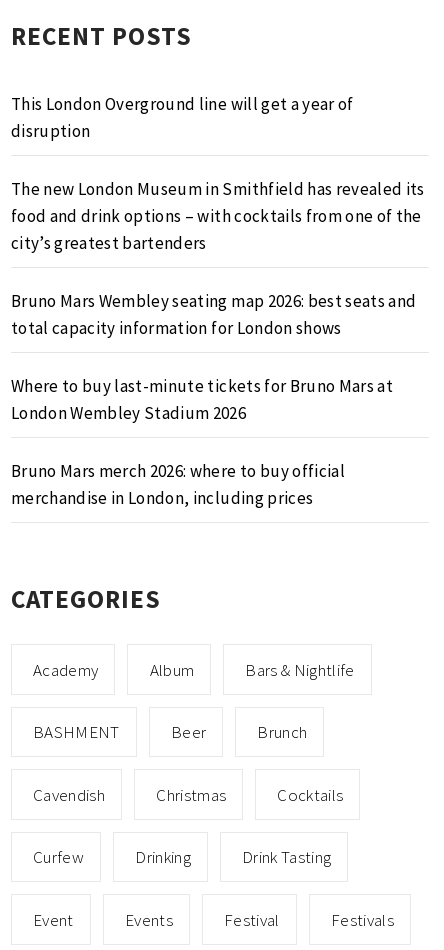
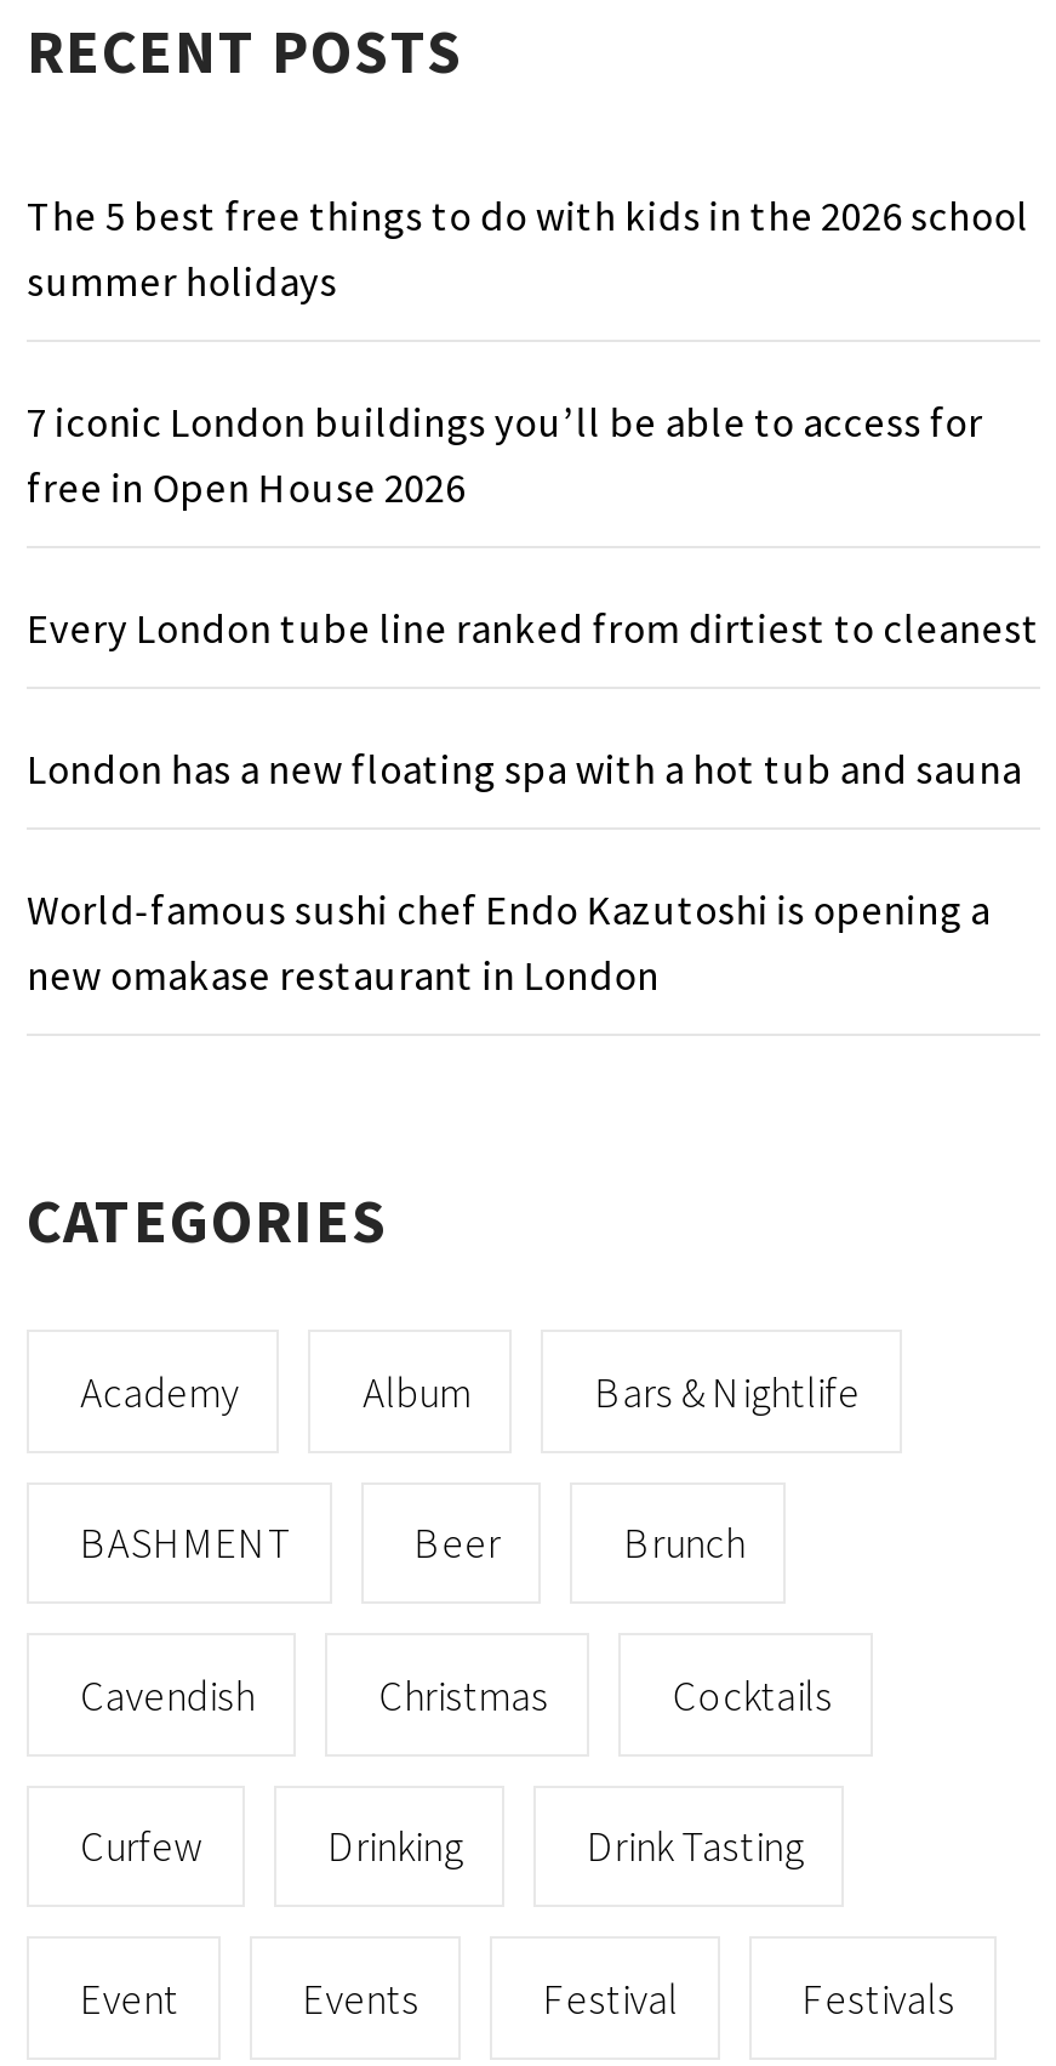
- This London Overground line will get a year of
- disruption
+ The 5 best free things to do with kids in the 2026 school
+ summer holidays

- The new London Museum in Smithfield has revealed its
- food and drink options – with cocktails from one of the
- city’s greatest bartenders
+ 7 iconic London buildings you’ll be able to access for
+ free in Open House 2026

- Bruno Mars Wembley seating map 2026: best seats and
- total capacity information for London shows
+ Every London tube line ranked from dirtiest to cleanest

- Where to buy last-minute tickets for Bruno Mars at
- London Wembley Stadium 2026
+ London has a new floating spa with a hot tub and sauna

- Bruno Mars merch 2026: where to buy official
- merchandise in London, including prices
+ World-famous sushi chef Endo Kazutoshi is opening a
+ new omakase restaurant in London
